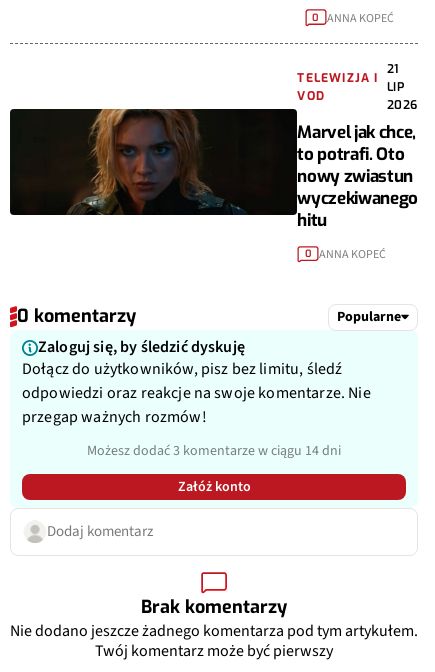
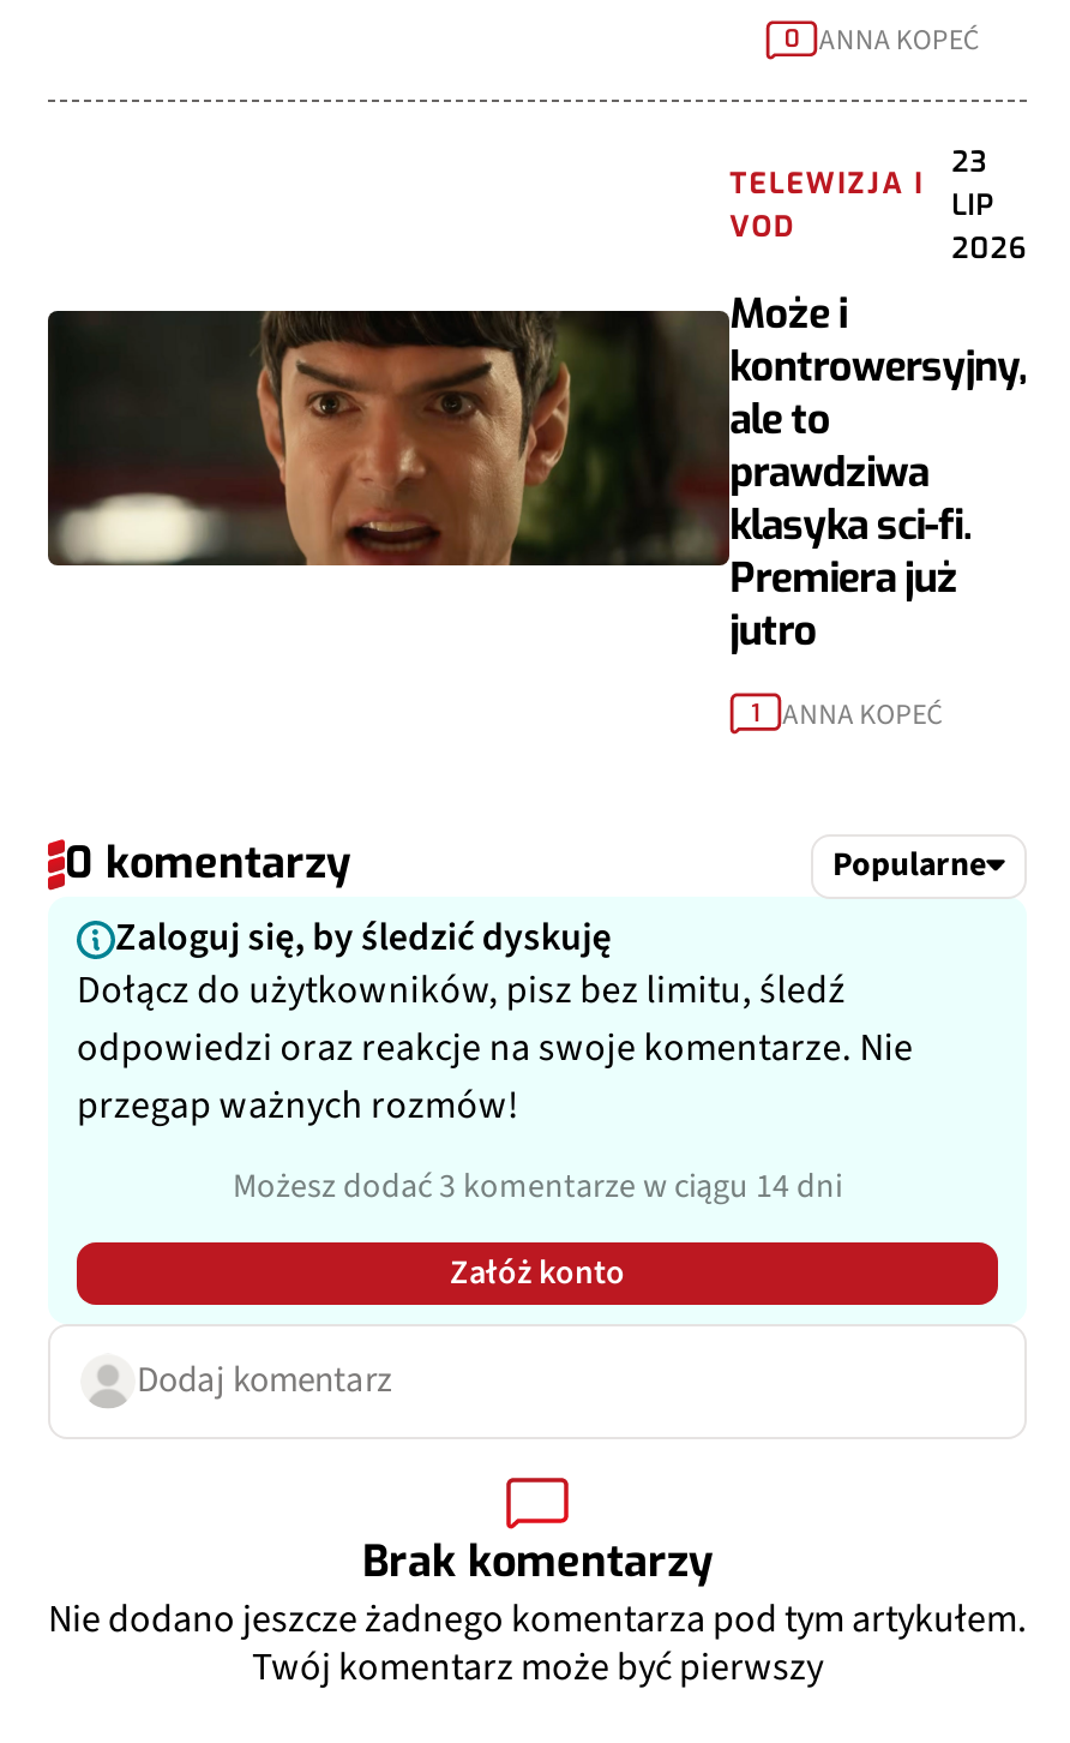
- 21
+ 23

- [image]
- Marvel jak chce,
- to potrafi. Oto
- nowy zwiastun
- wyczekiwanego
- hitu
+ [image]
+ Może i
+ kontrowersyjny,
+ ale to
+ prawdziwa
+ klasyka sci-fi.
+ Premiera już
+ jutro

- 0 ANNA KOPEĆ
+ 1
+ ANNA KOPEĆ
